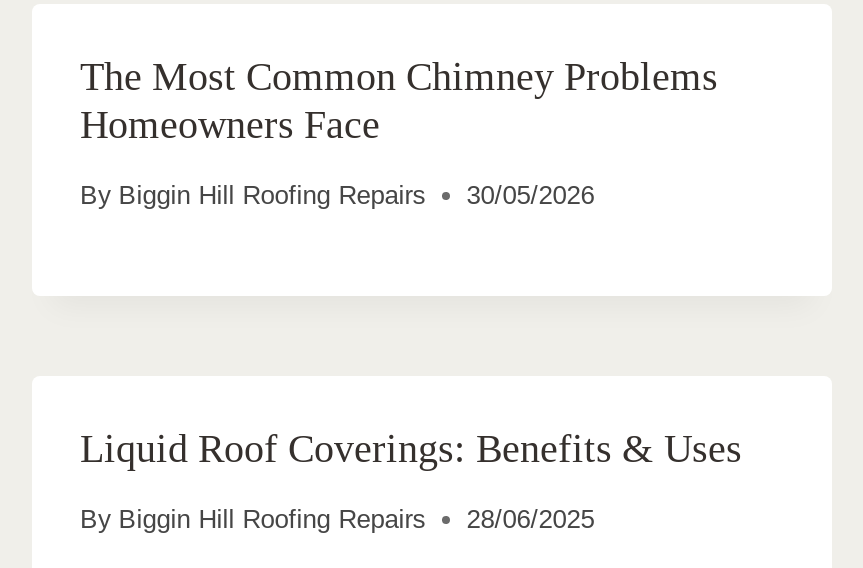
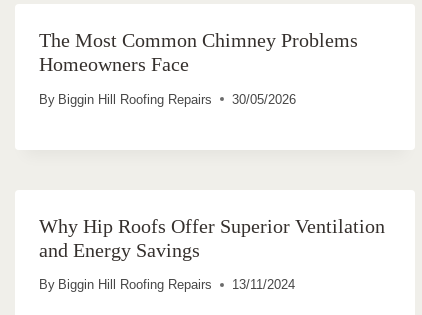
- Liquid Roof Coverings: Benefits & Uses
+ Why Hip Roofs Offer Superior Ventilation
+ and Energy Savings

- By Biggin Hill Roofing Repairs 28/06/2025
+ By Biggin Hill Roofing Repairs 13/11/2024
